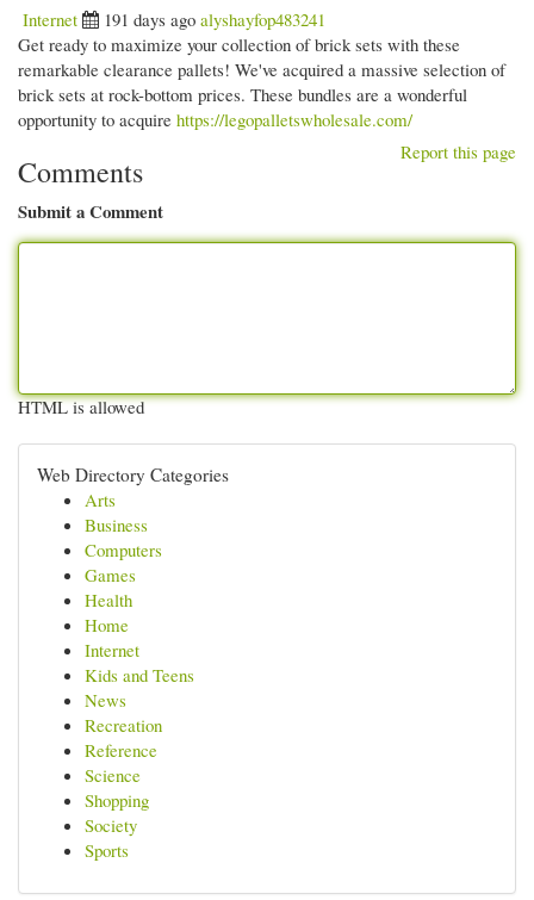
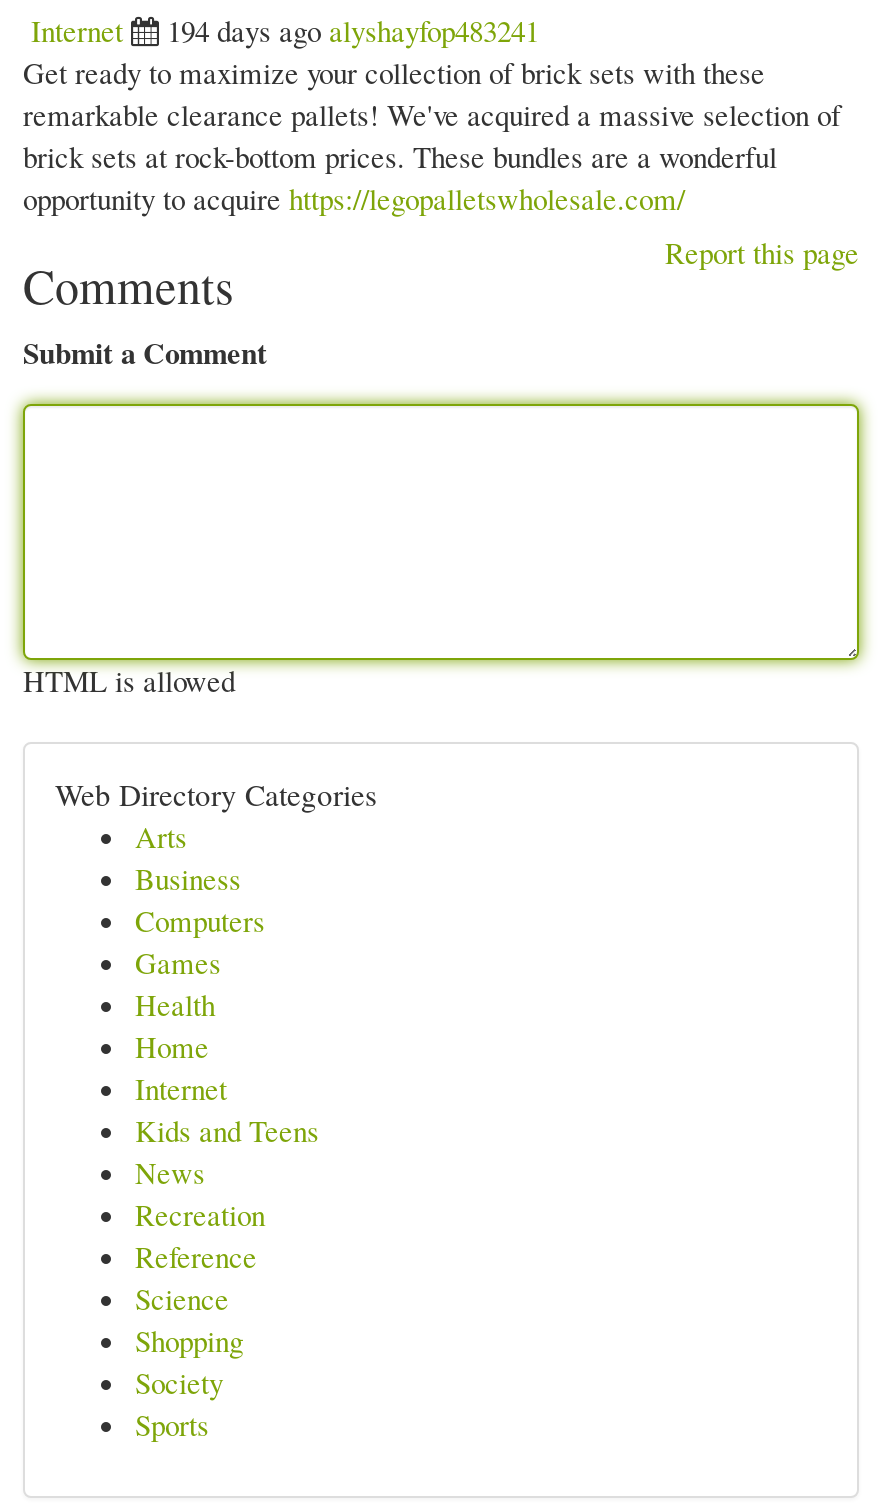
- 191 days ago alyshayfop483241
+ 194 days ago alyshayfop483241
